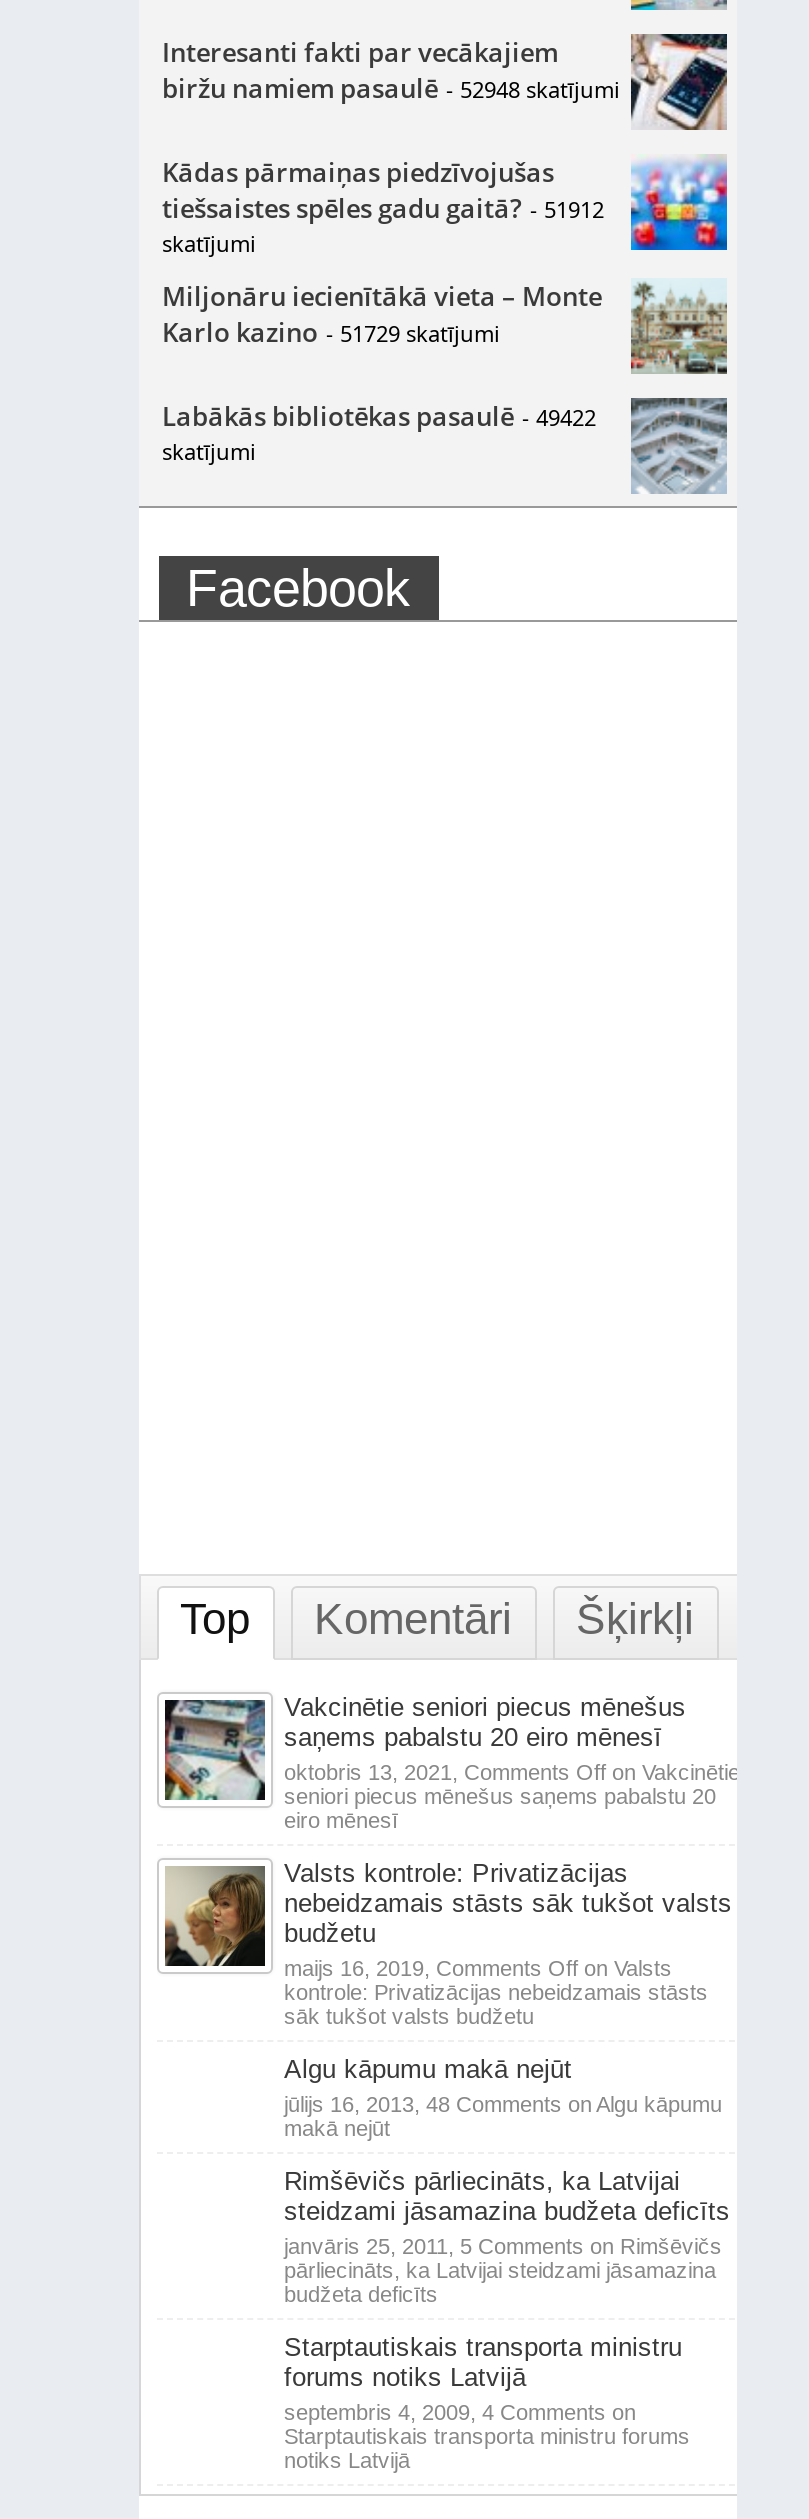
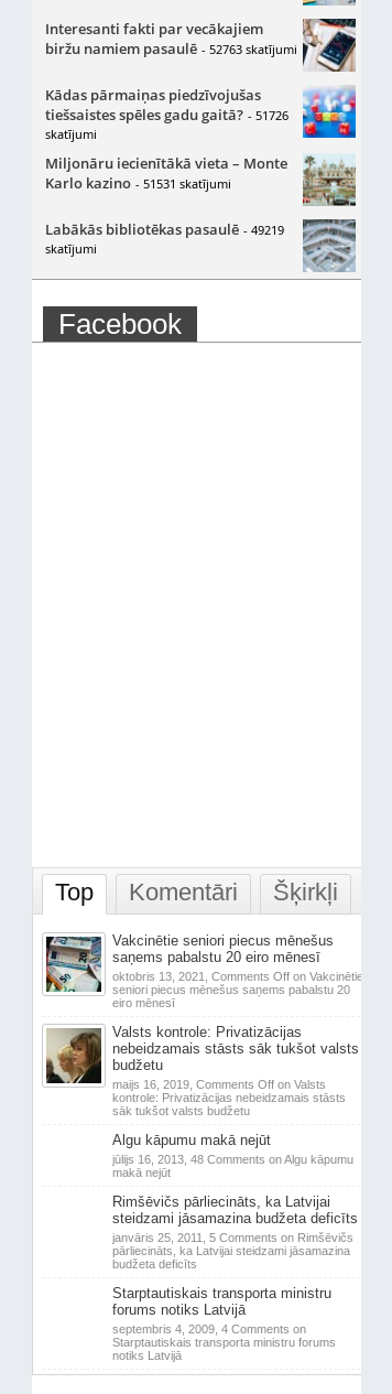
- biržu namiem pasaulē - 52948 skatījumi
+ biržu namiem pasaulē - 52763 skatījumi

- tiešsaistes spēles gadu gaitā? - 51912
+ tiešsaistes spēles gadu gaitā? - 51726

- Karlo kazino - 51729 skatījumi
+ Karlo kazino - 51531 skatījumi

- Labākās bibliotēkas pasaulē - 49422
+ Labākās bibliotēkas pasaulē - 49219
